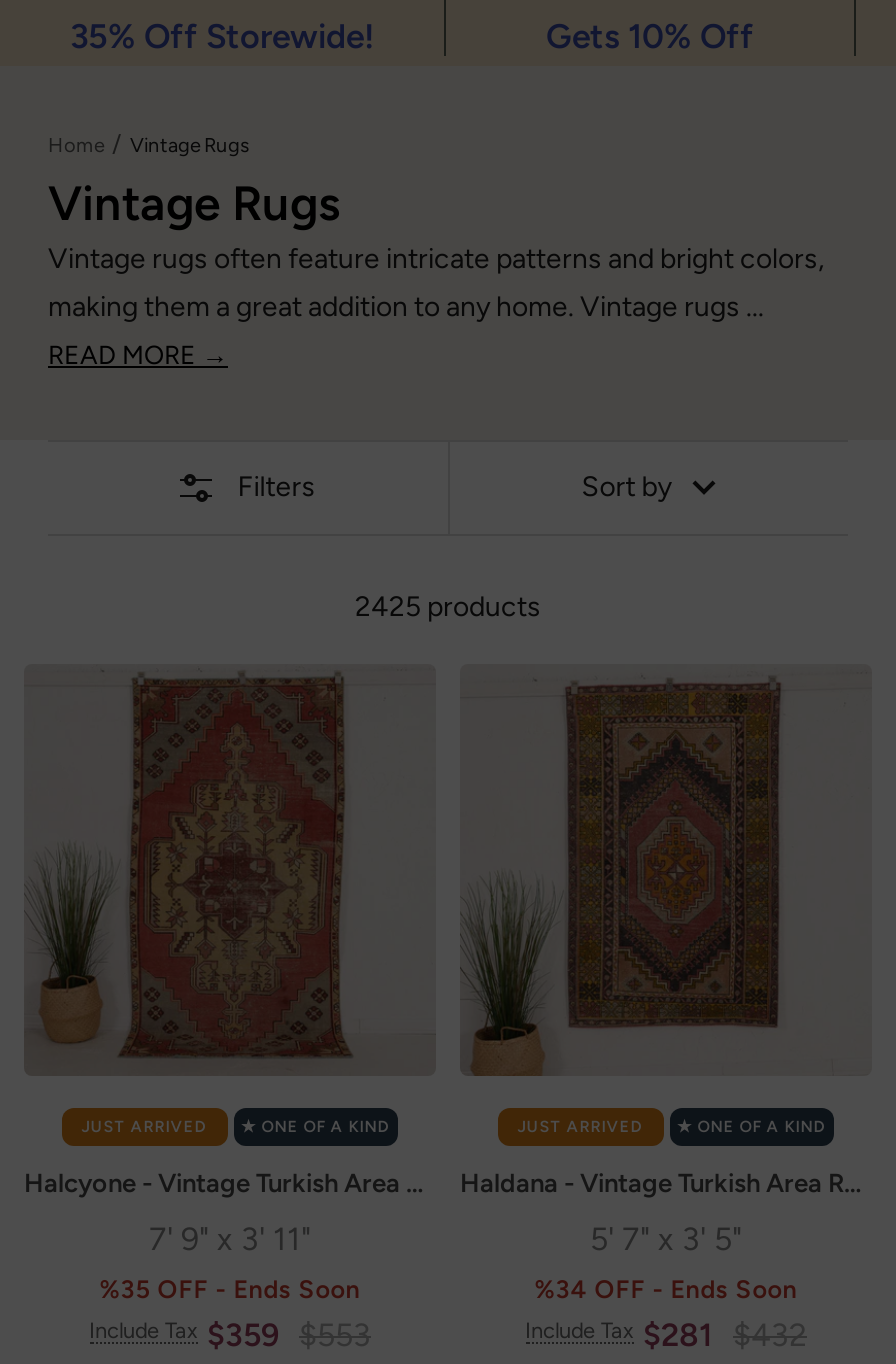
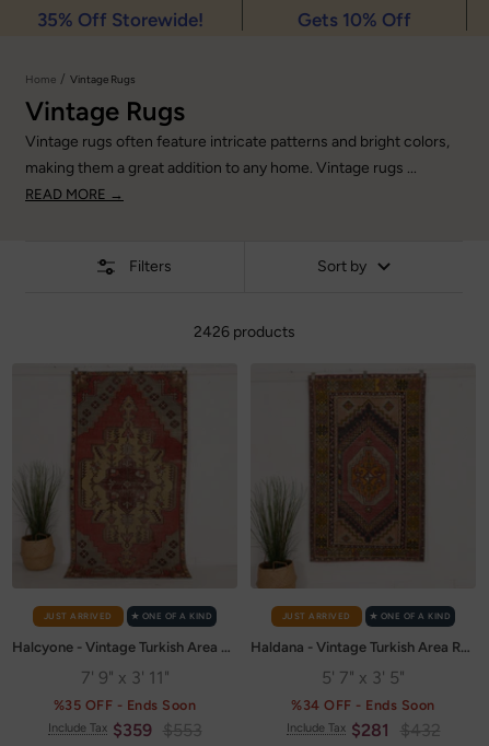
- 2425 products
+ 2426 products
